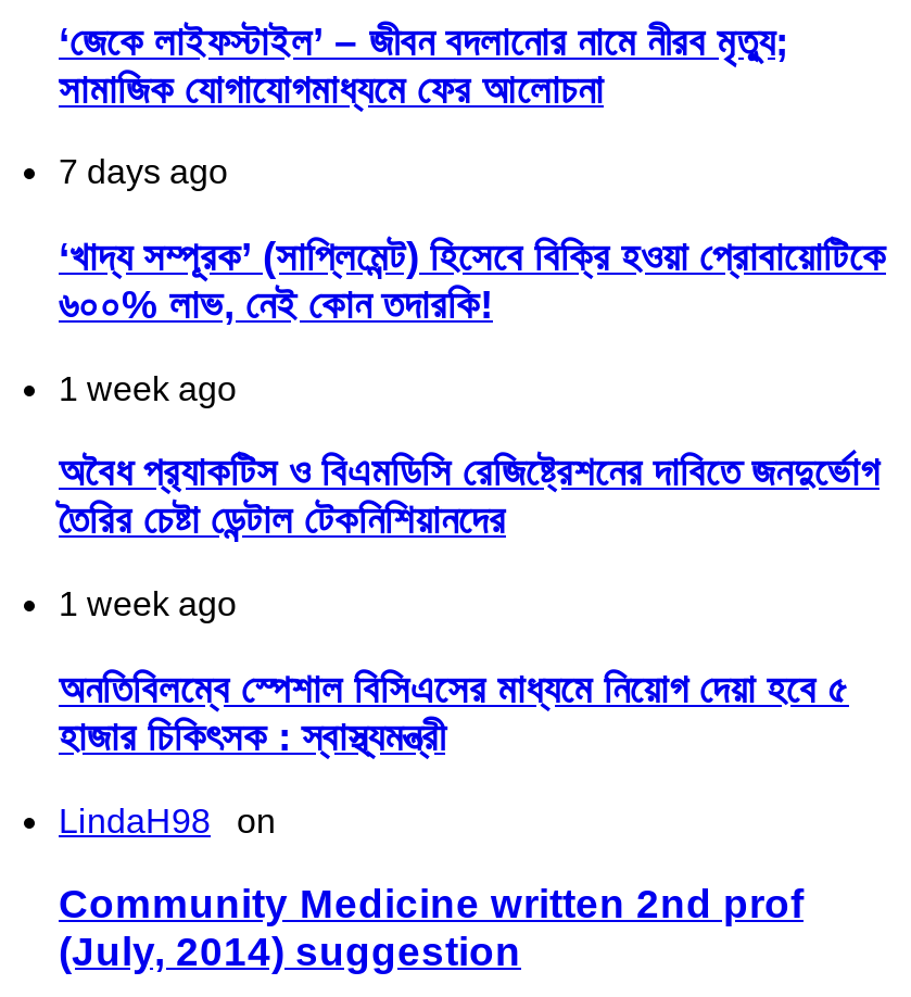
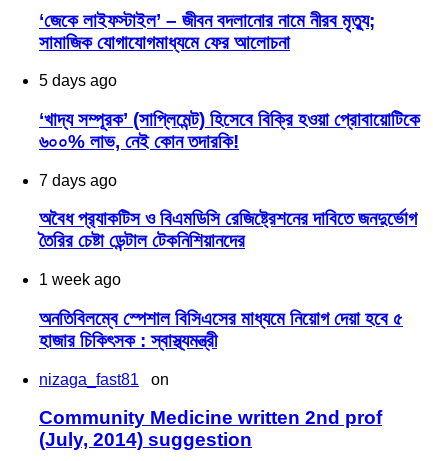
- 7 days ago
+ 5 days ago

- 1 week ago
+ 7 days ago

- LindaH98 on
+ nizaga_fast81 on
